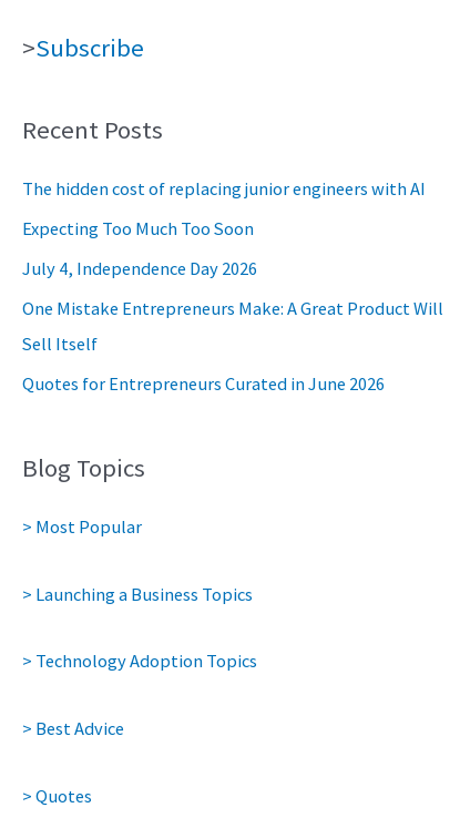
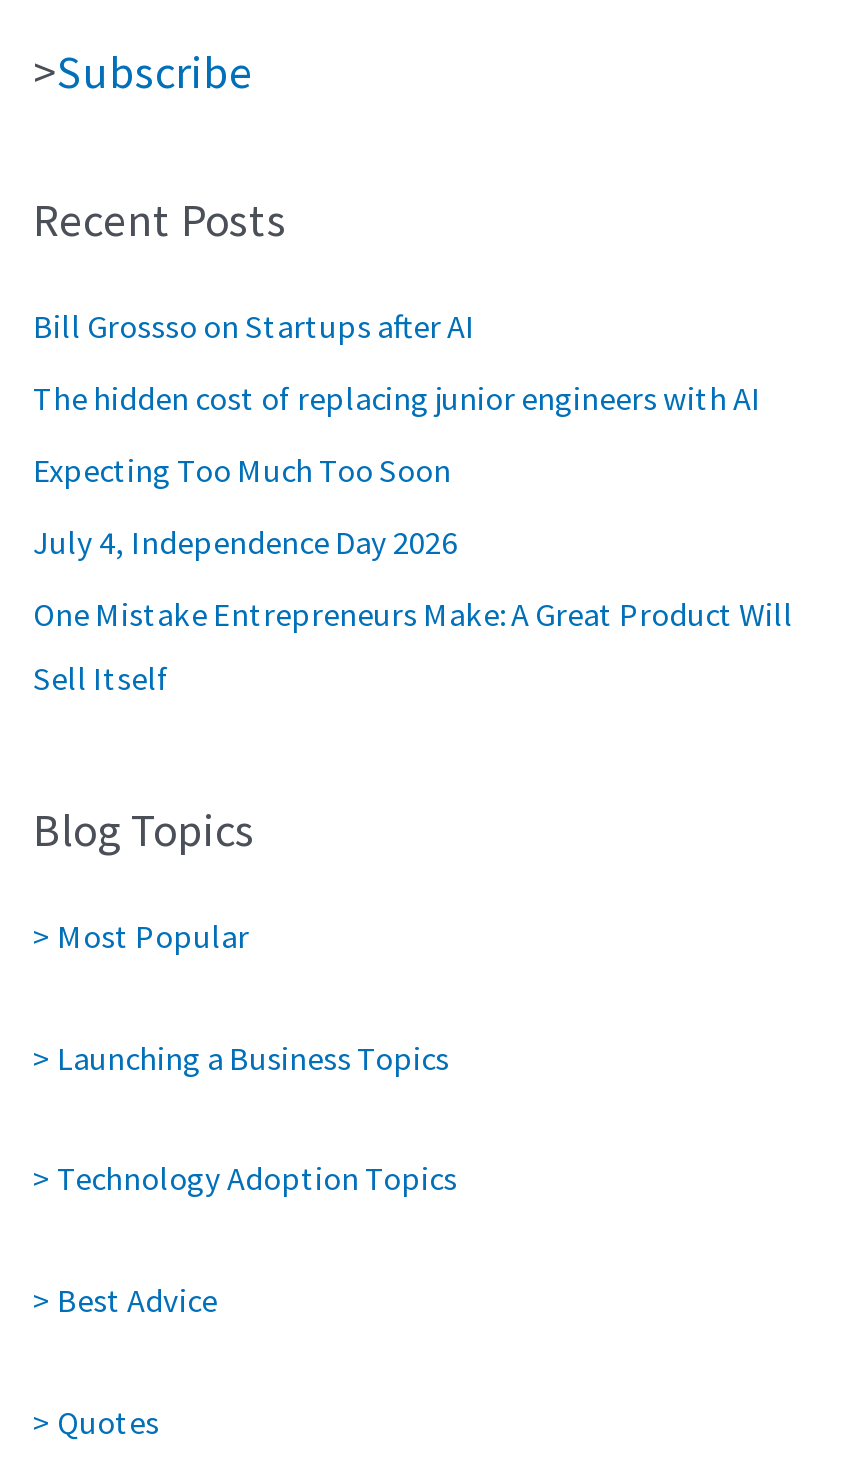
+ Bill Grossso on Startups after AI

moved down: The hidden cost of replacing junior engineers with AI | Expecting Too Much Too Soon | July 4, Independence Day 2026 | One Mistake Entrepreneurs Make: A Great Product Will | Sell Itself

- Quotes for Entrepreneurs Curated in June 2026
